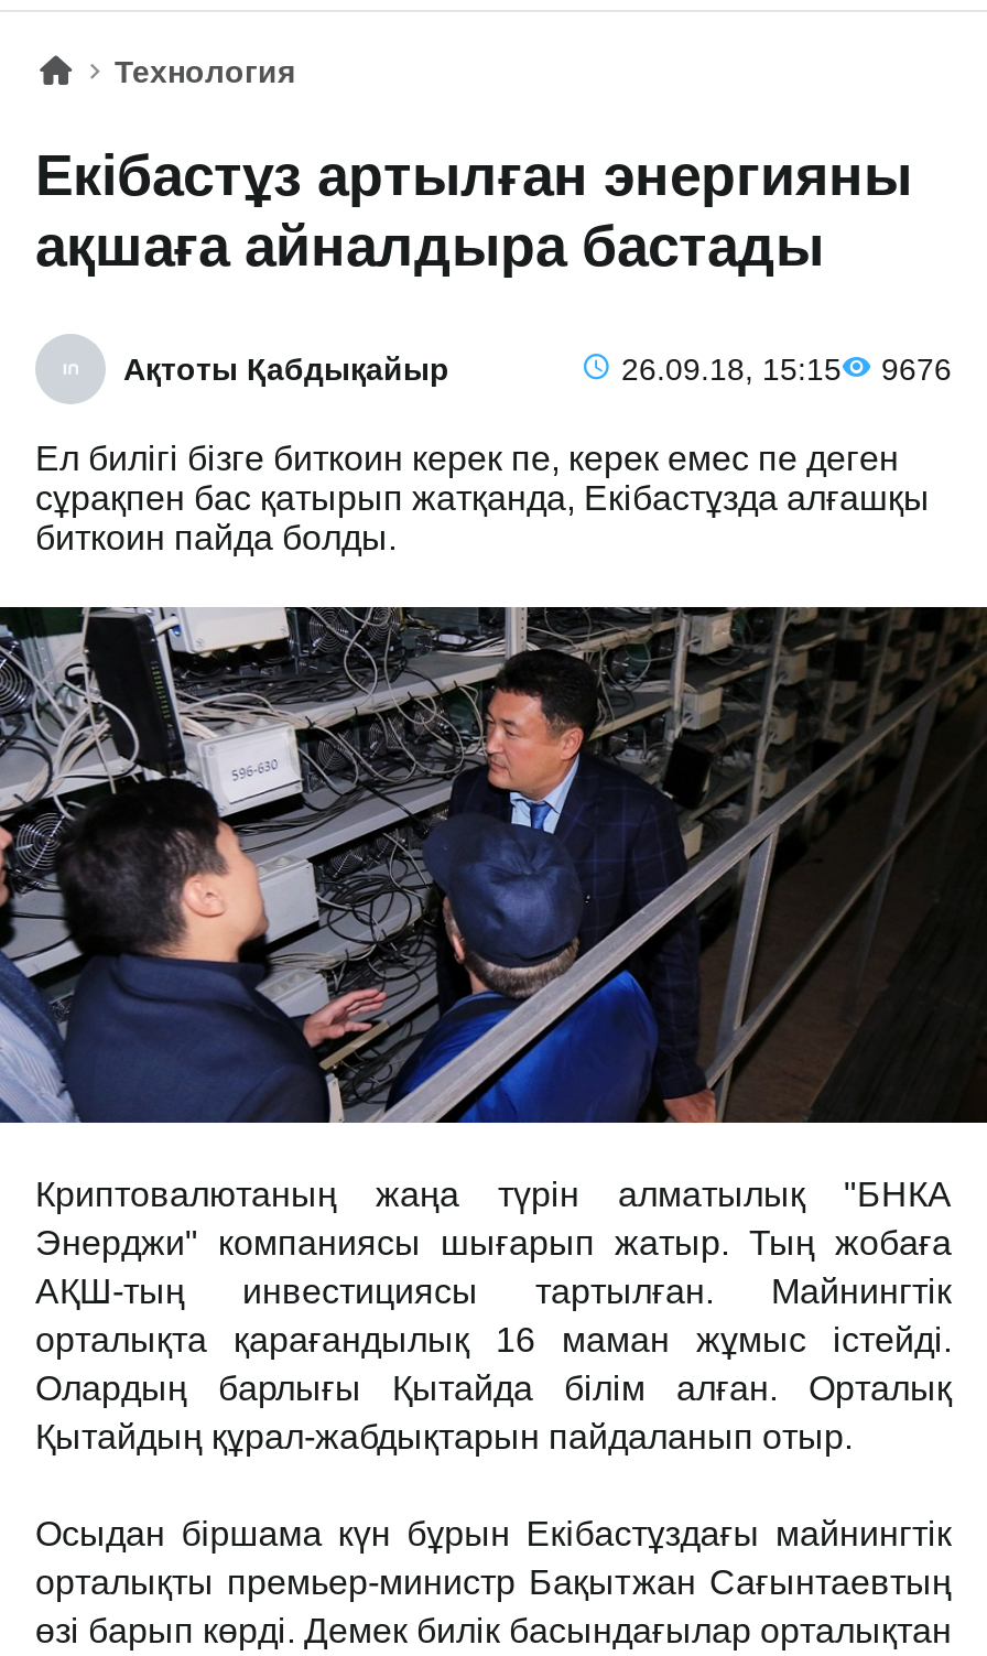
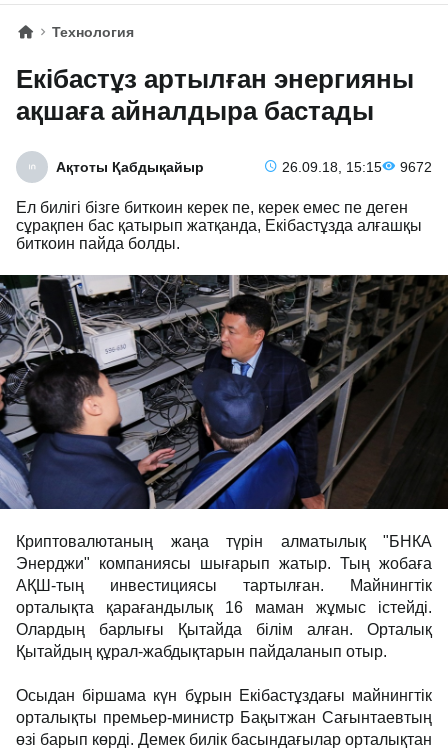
- 26.09.18, 15:15 9676
+ 26.09.18, 15:15 9672
